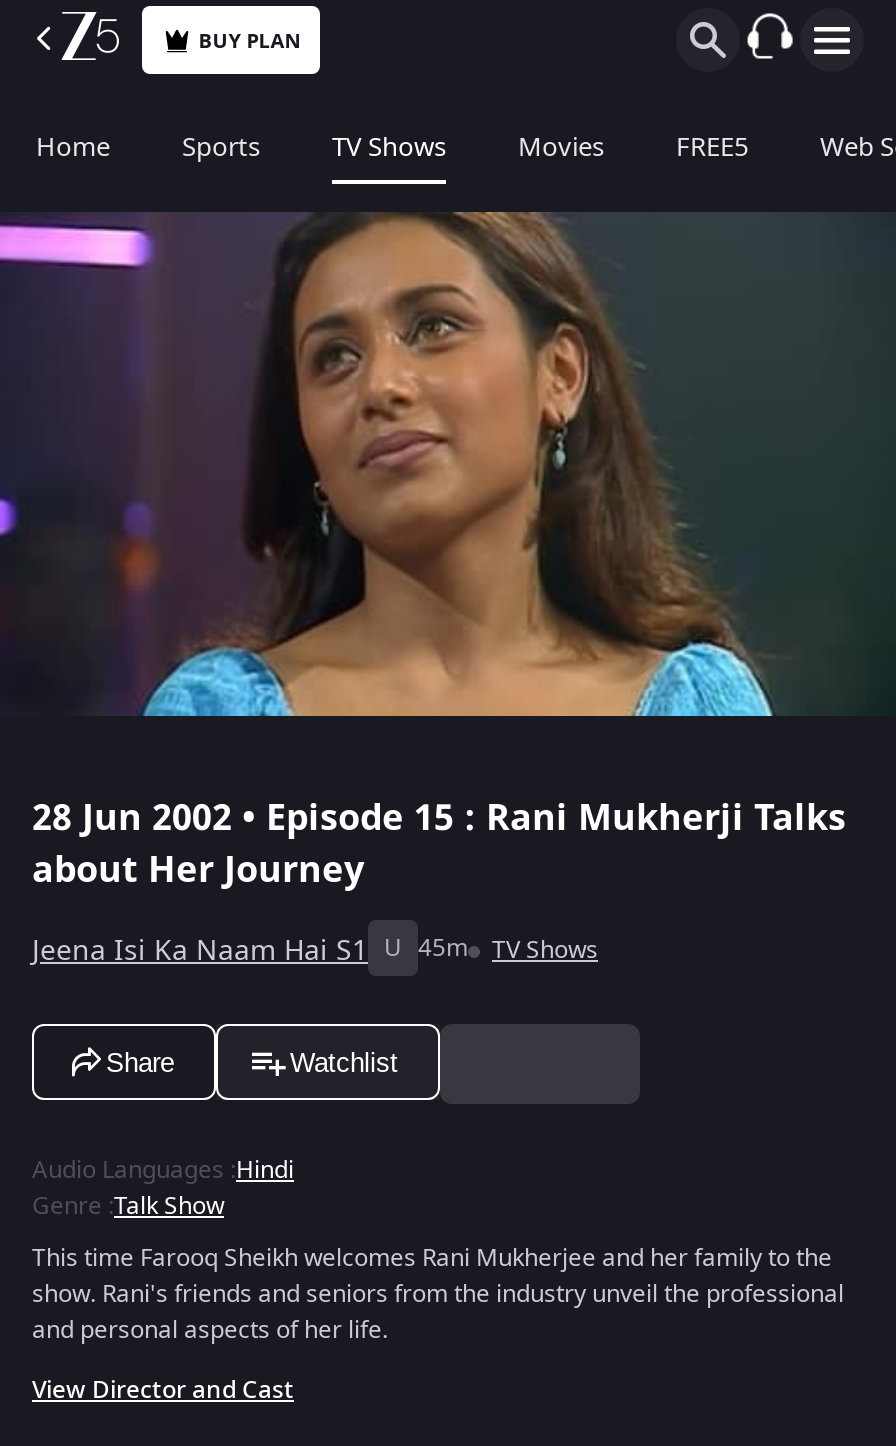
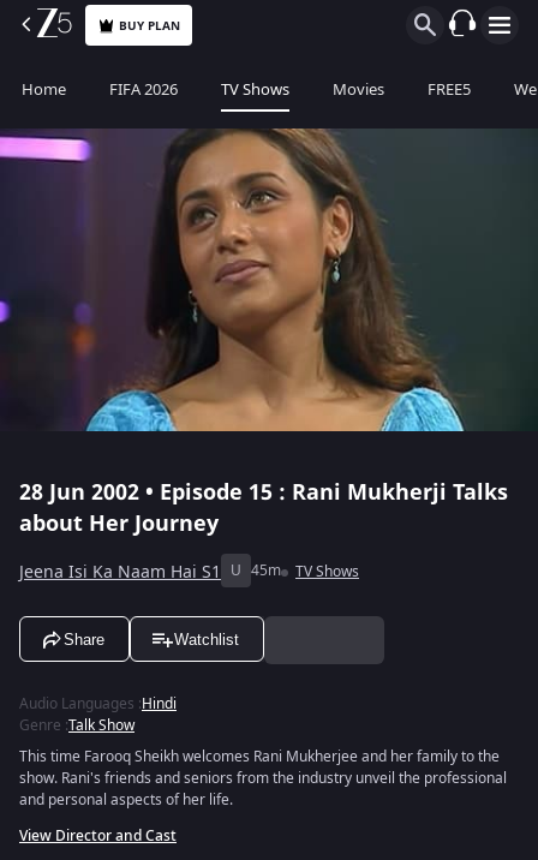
- Sports
+ FIFA 2026
